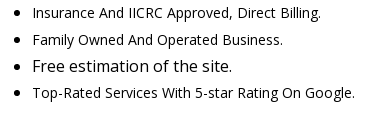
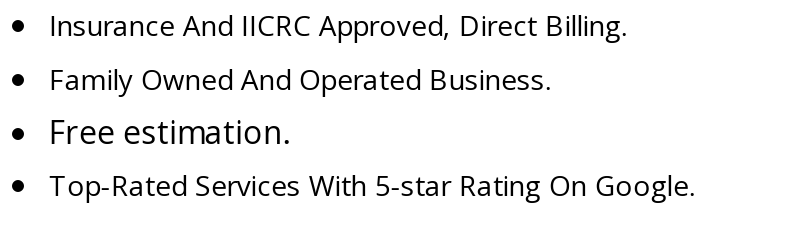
- Free estimation of the site.
+ Free estimation.
